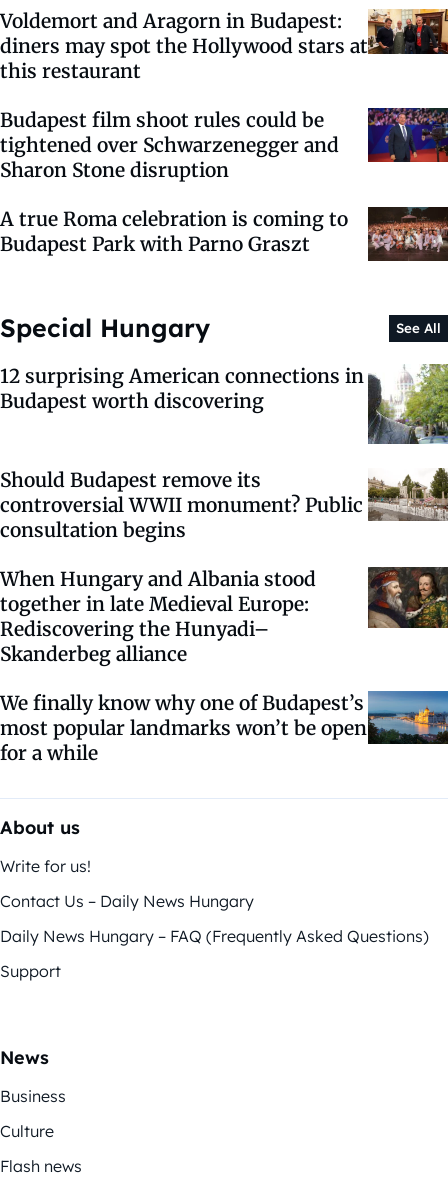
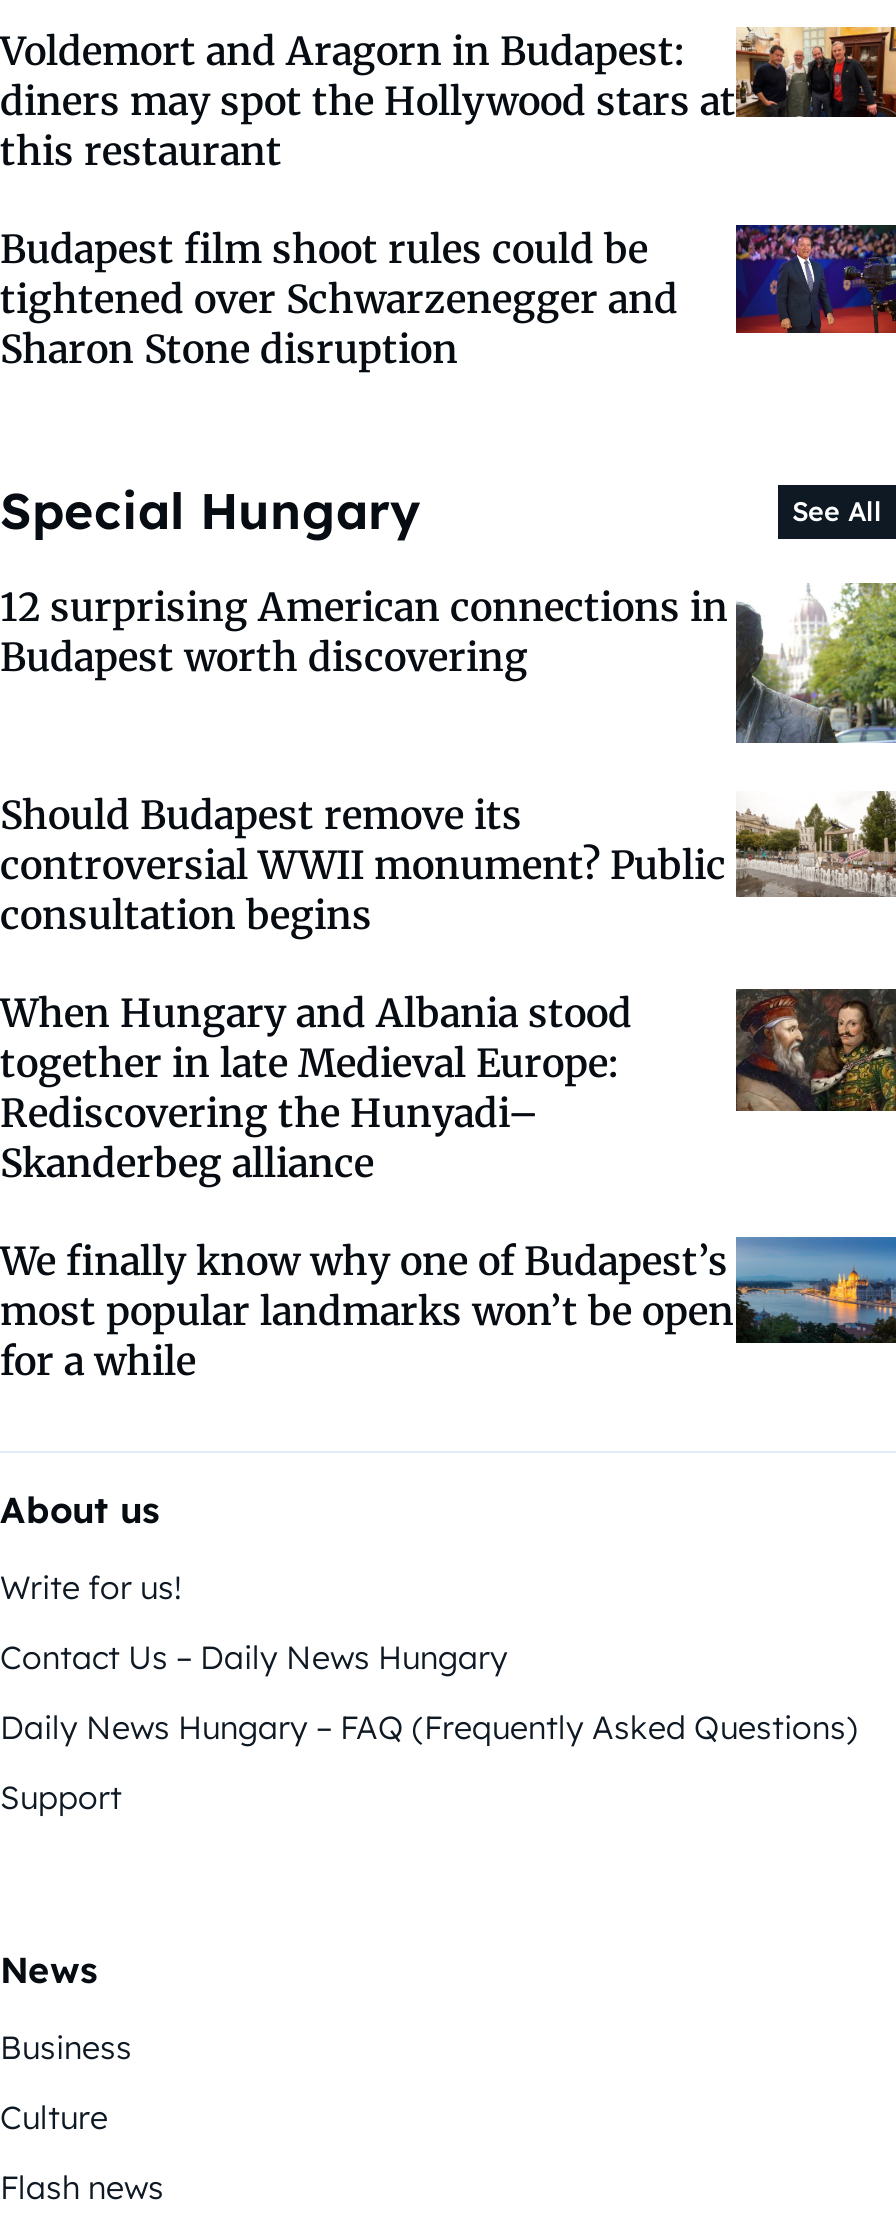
- [image]
- A true Roma celebration is coming to
- Budapest Park with Parno Graszt
